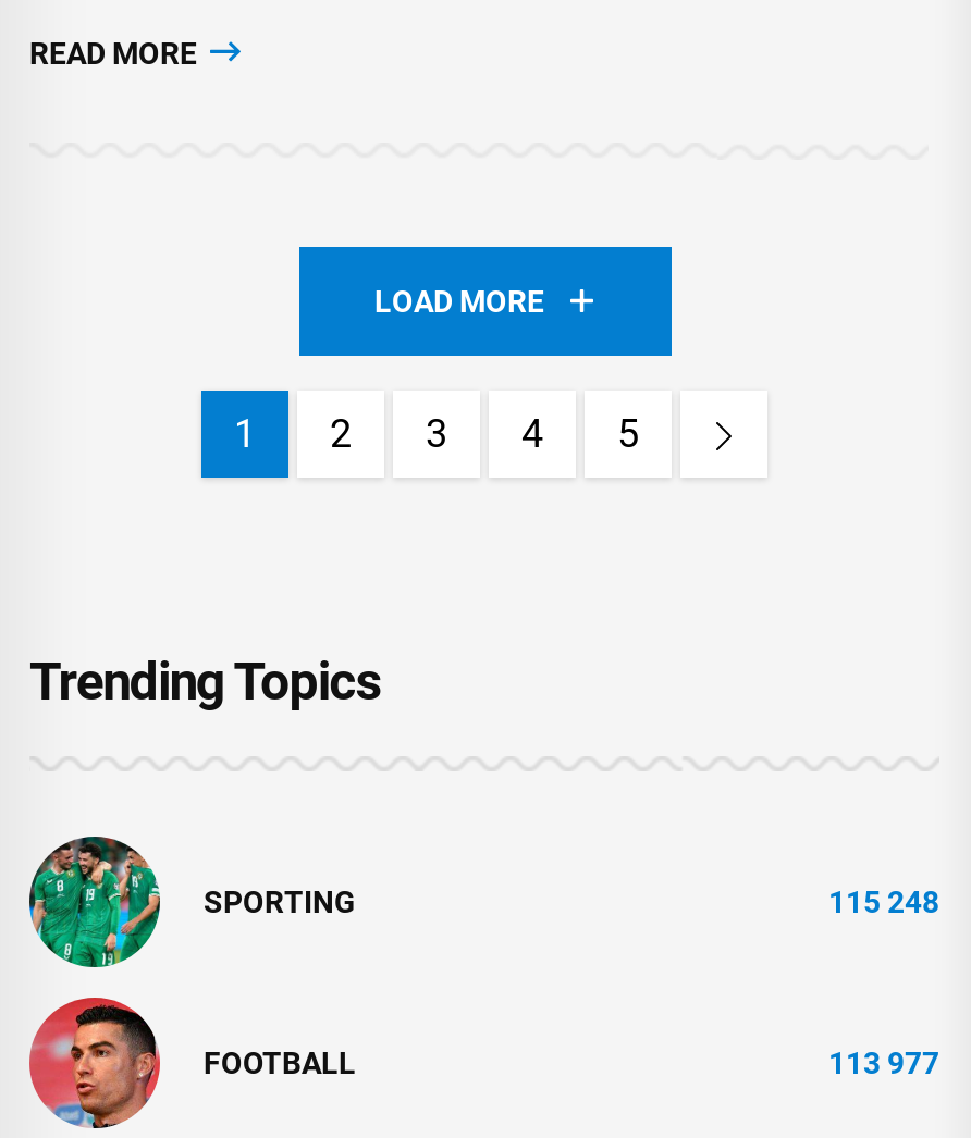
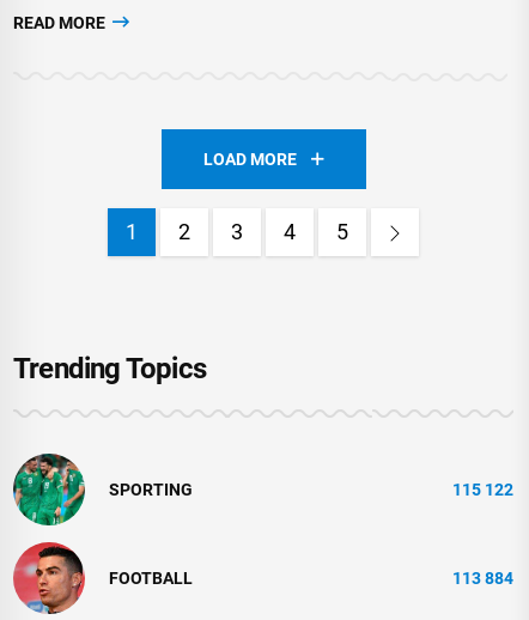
- 115 248
+ 115 122

- 113 977
+ 113 884
